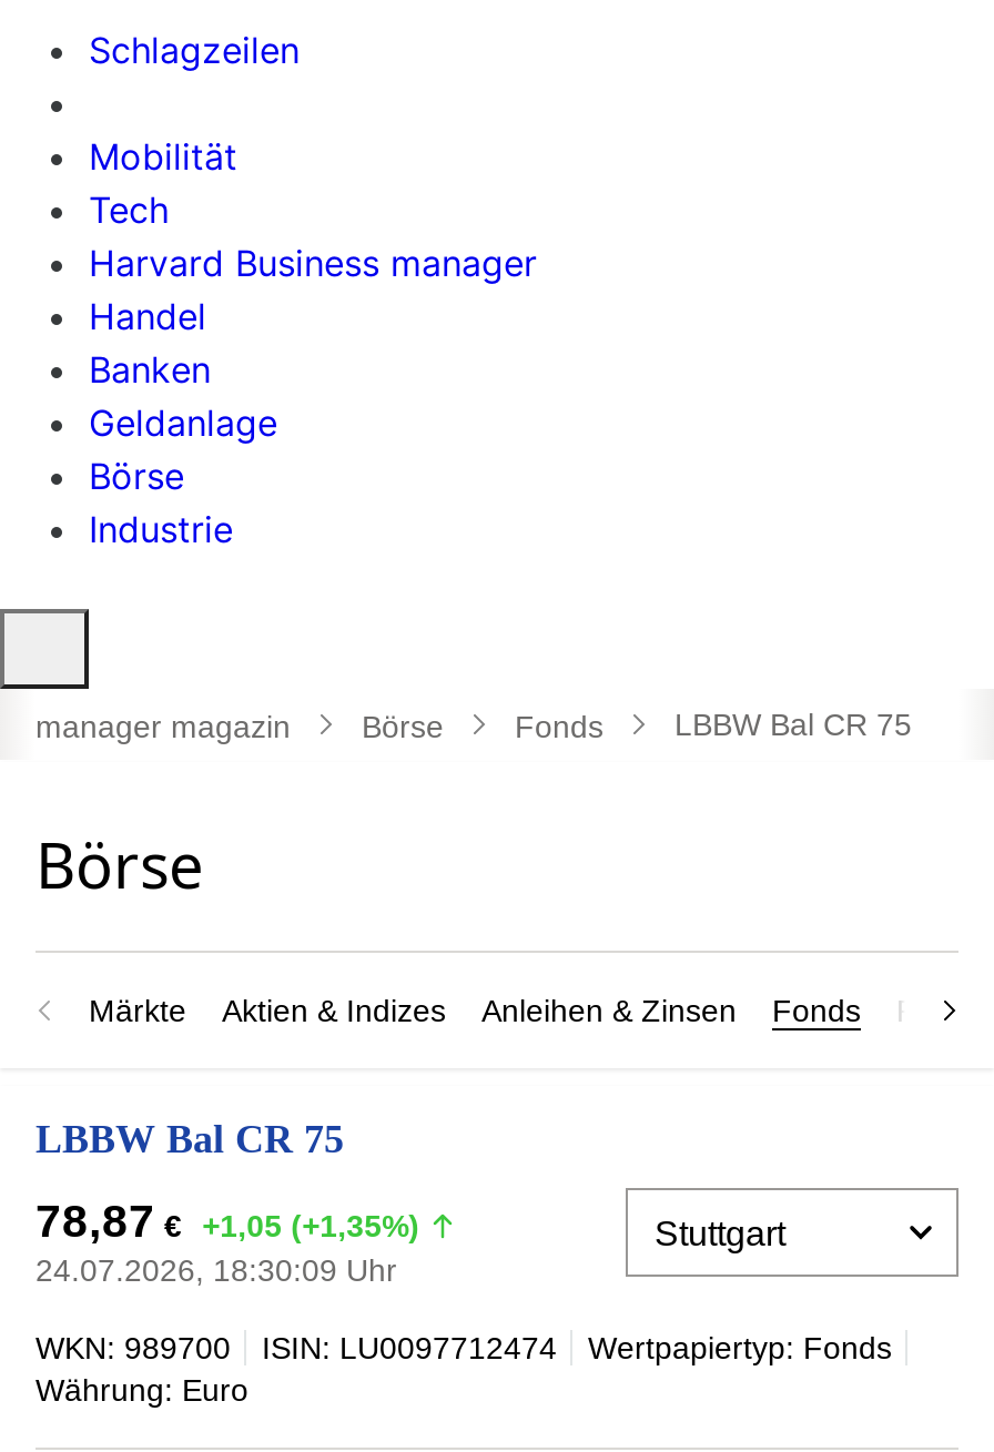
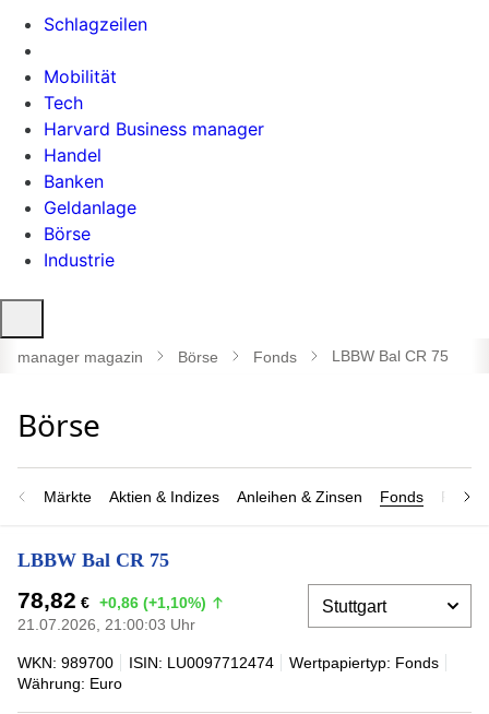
- 78,87 € +1,05 (+1,35%)
+ 78,82 € +0,86 (+1,10%)

- 24.07.2026, 18:30:09 Uhr
+ 21.07.2026, 21:00:03 Uhr
